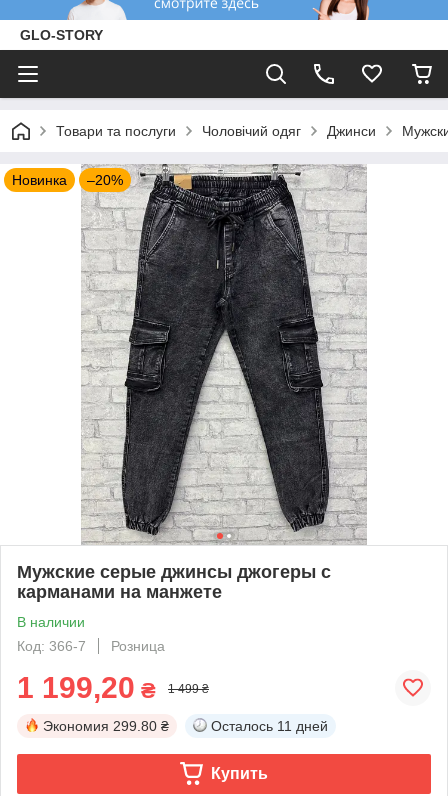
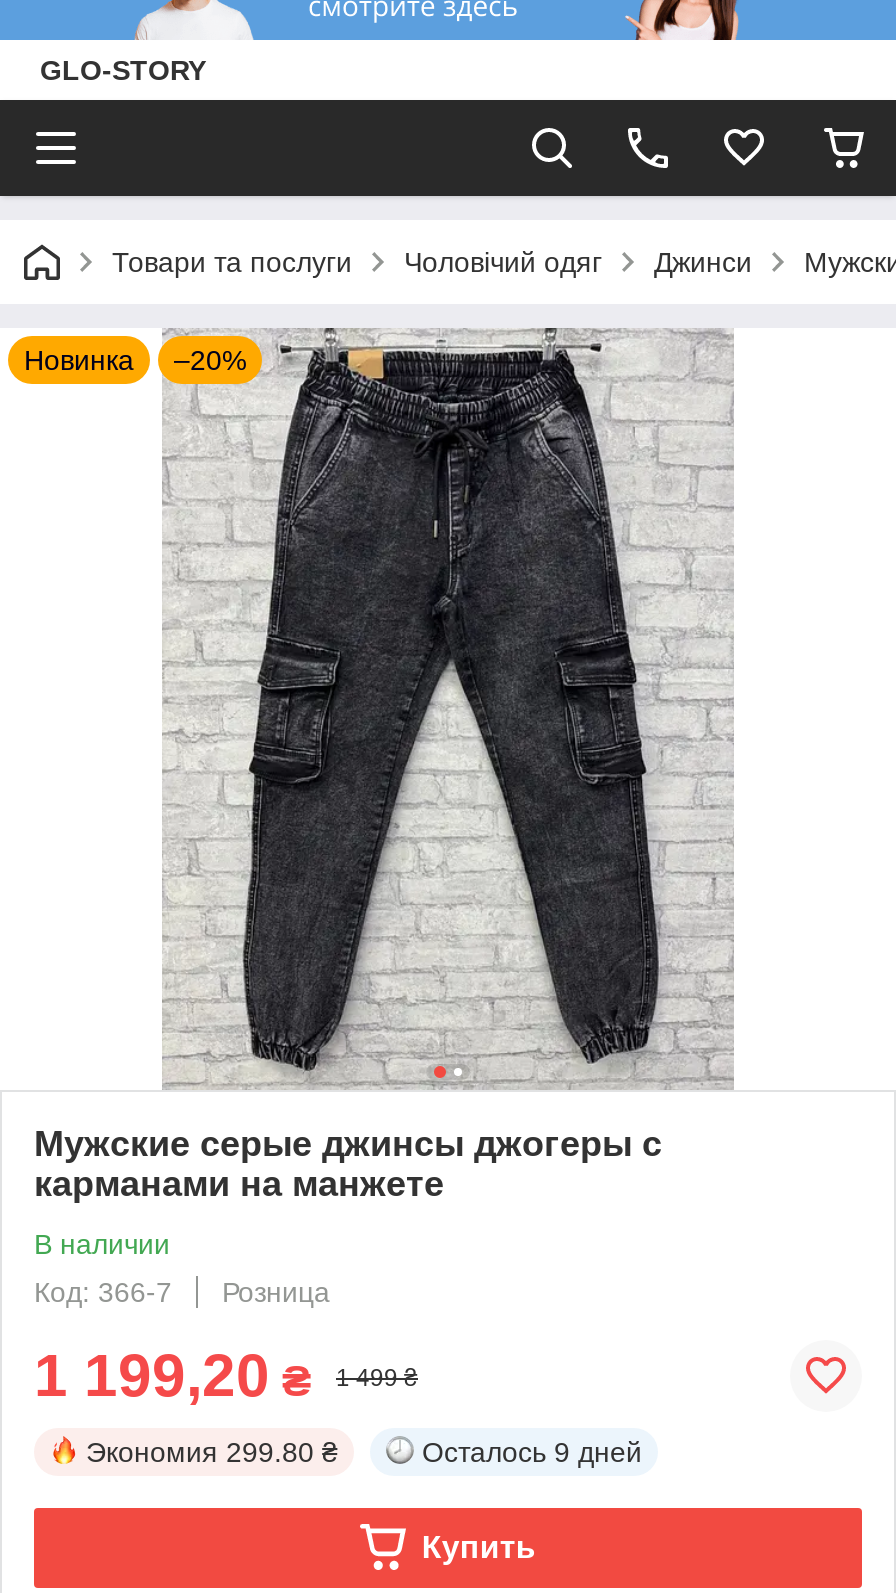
- Осталось 11 дней
+ Осталось 9 дней
